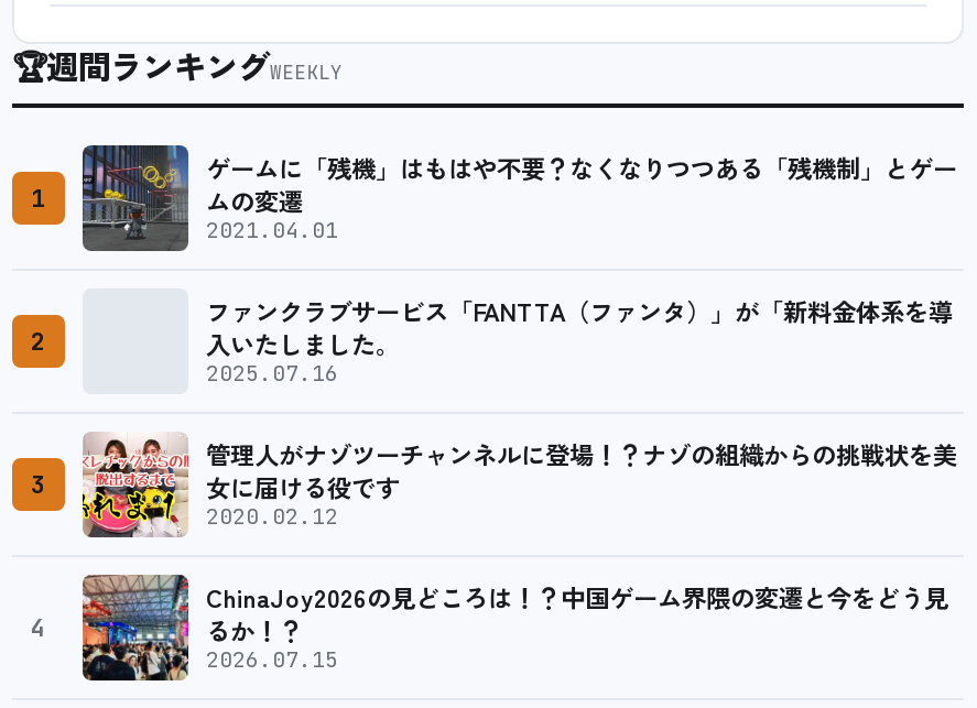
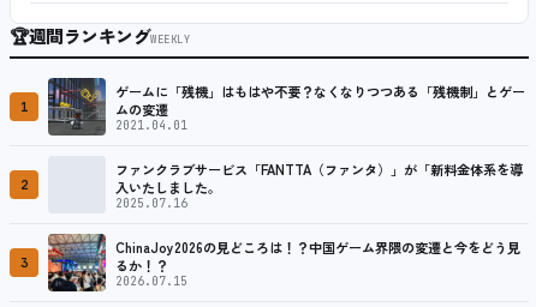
- [image]
- 管理人がナゾツーチャンネルに登場！？ナゾの組織からの挑戦状を美
- 女に届ける役です
- 2020.02.12

- 4
